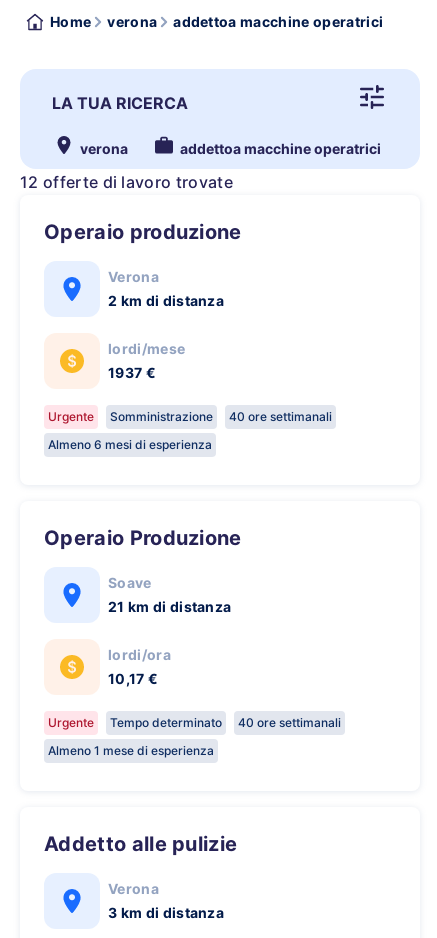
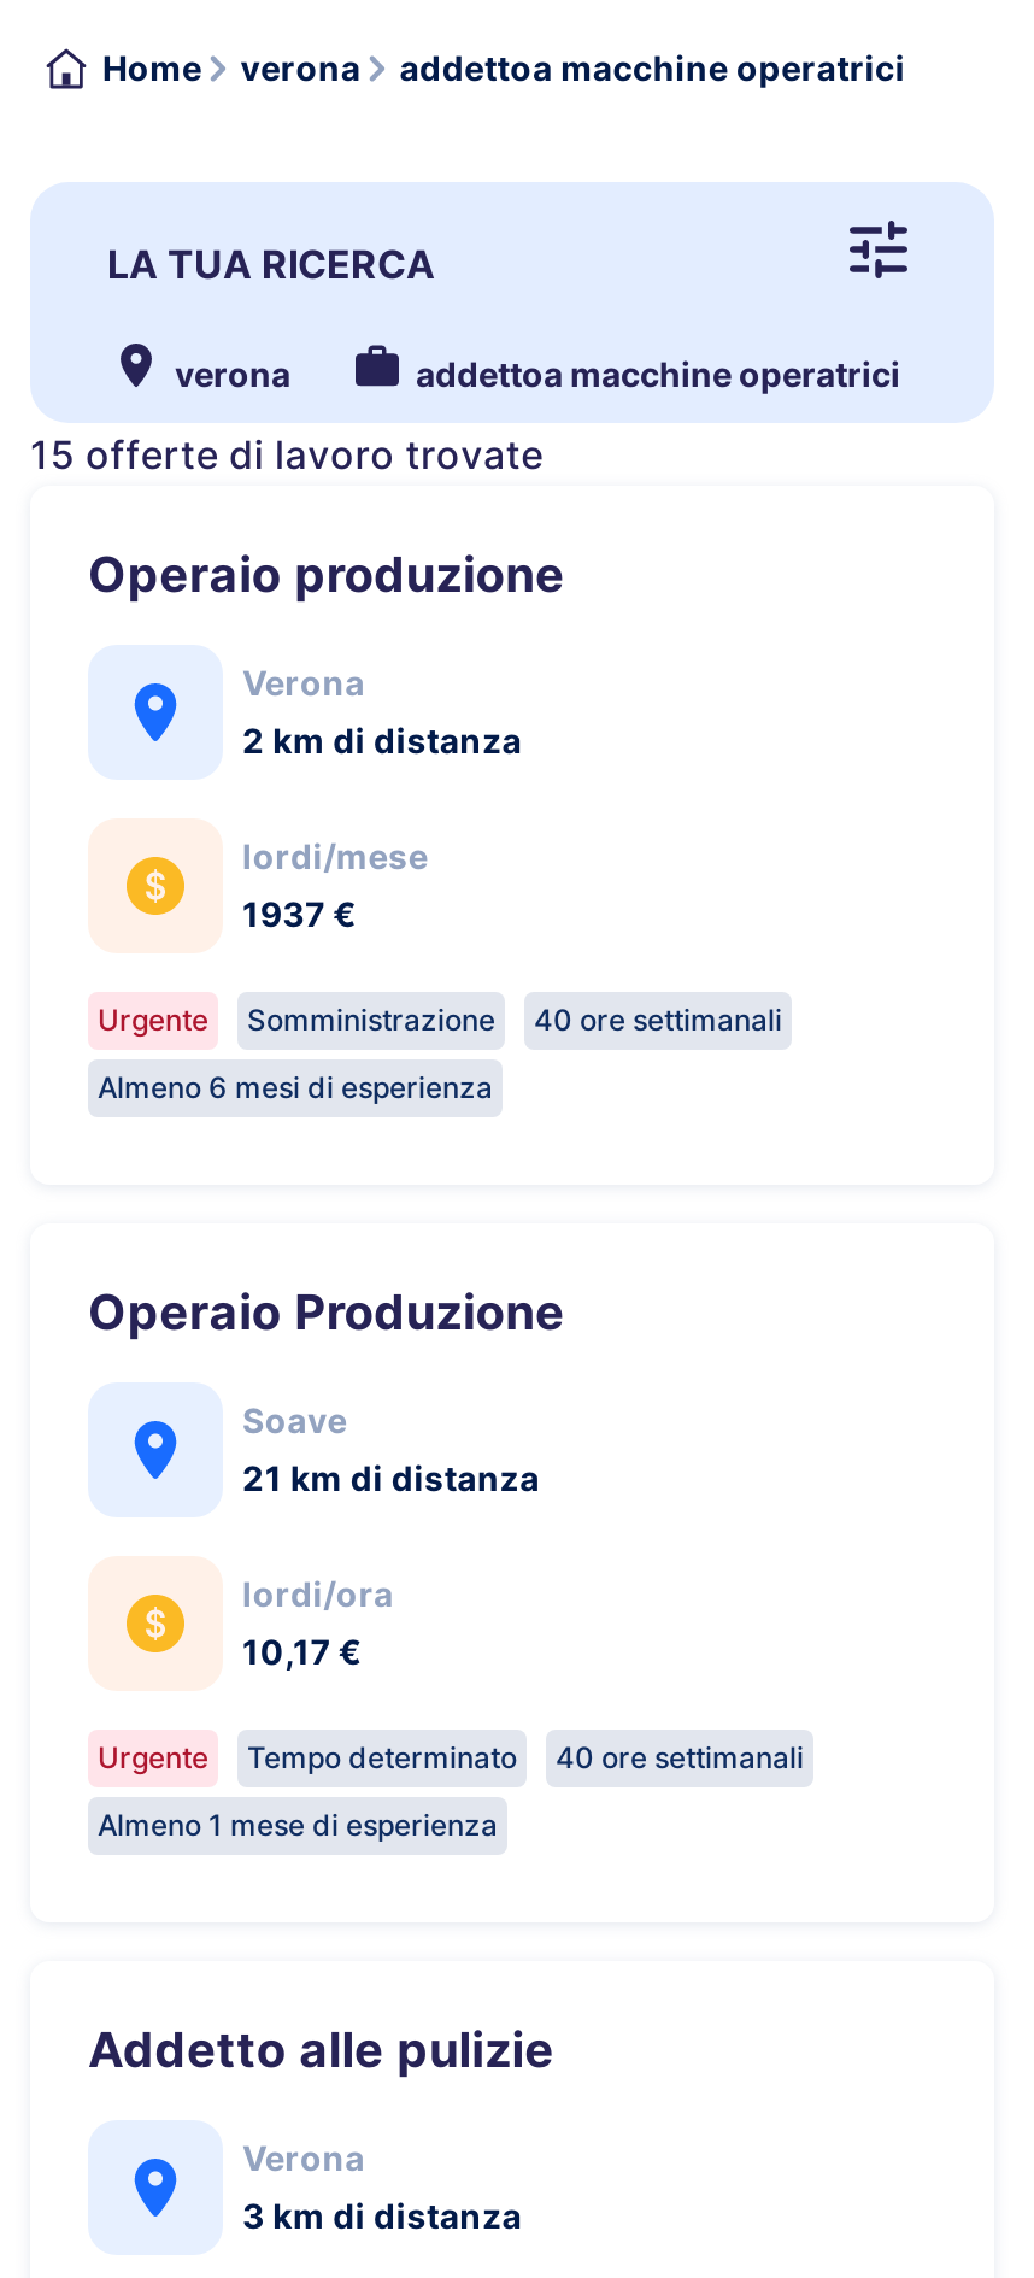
- 12 offerte di lavoro trovate
+ 15 offerte di lavoro trovate
